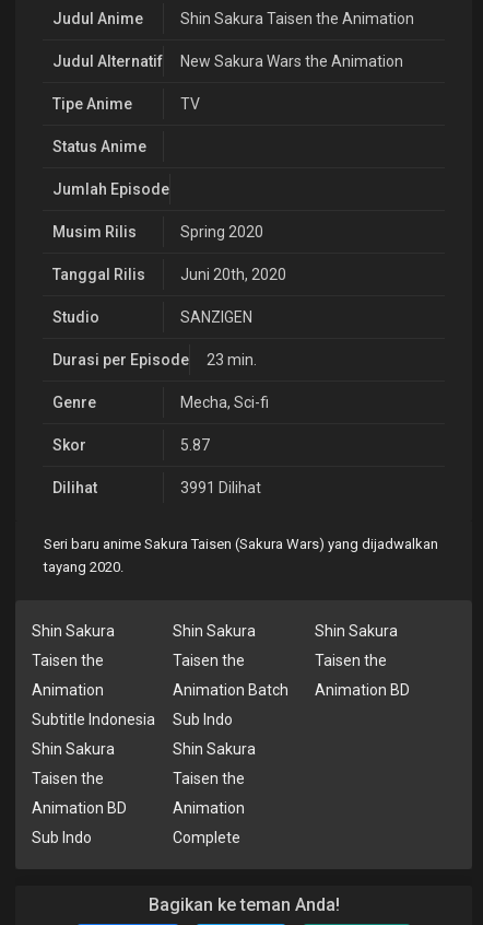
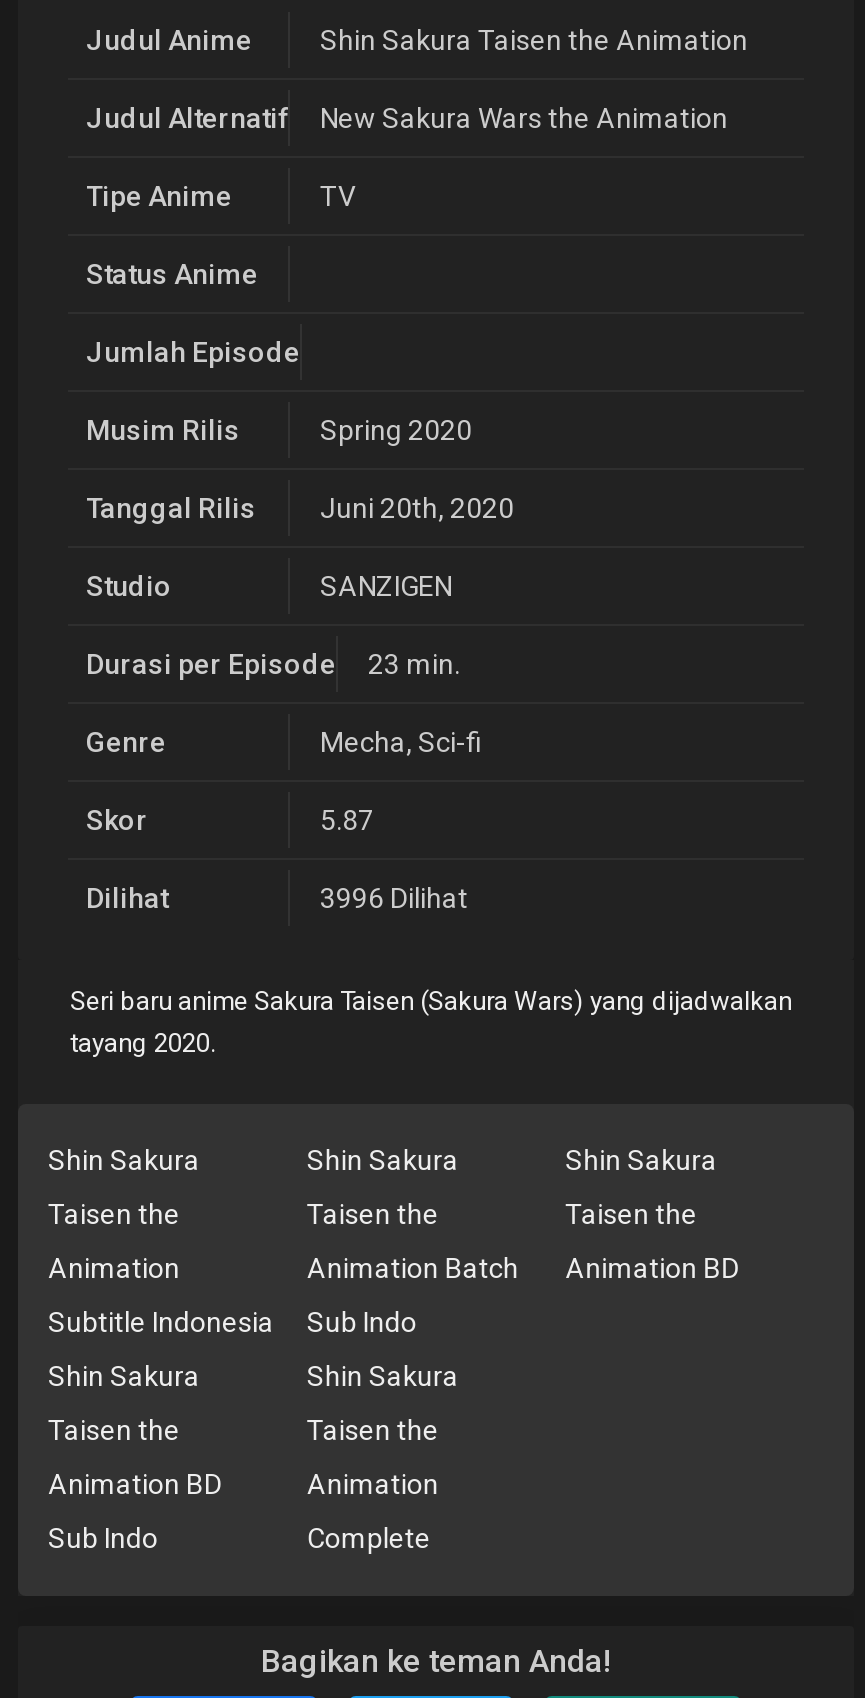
- 3991 Dilihat
+ 3996 Dilihat
